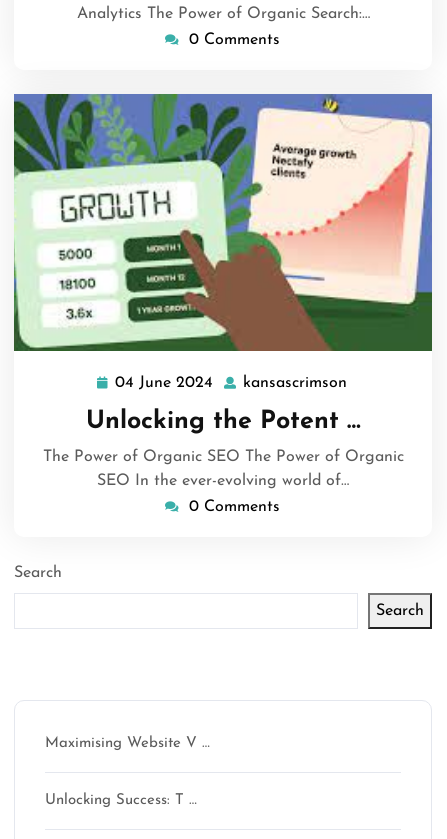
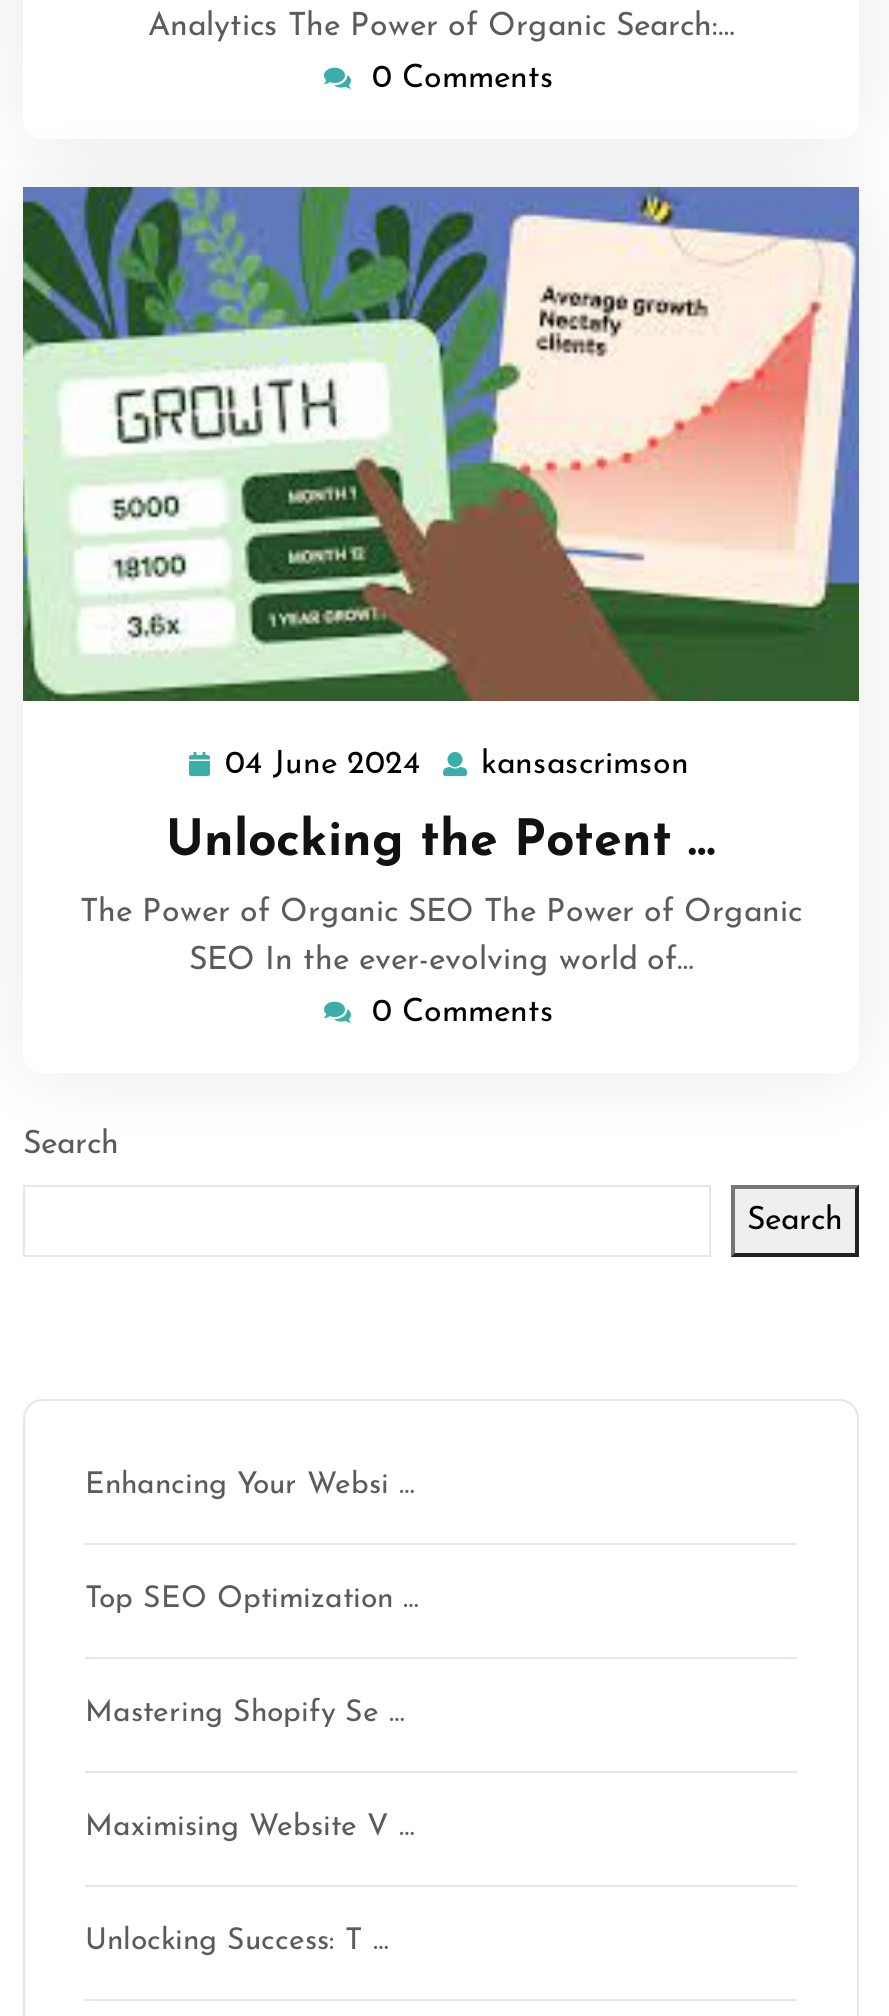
+ Enhancing Your Websi …

+ Top SEO Optimization …

+ Mastering Shopify Se …
